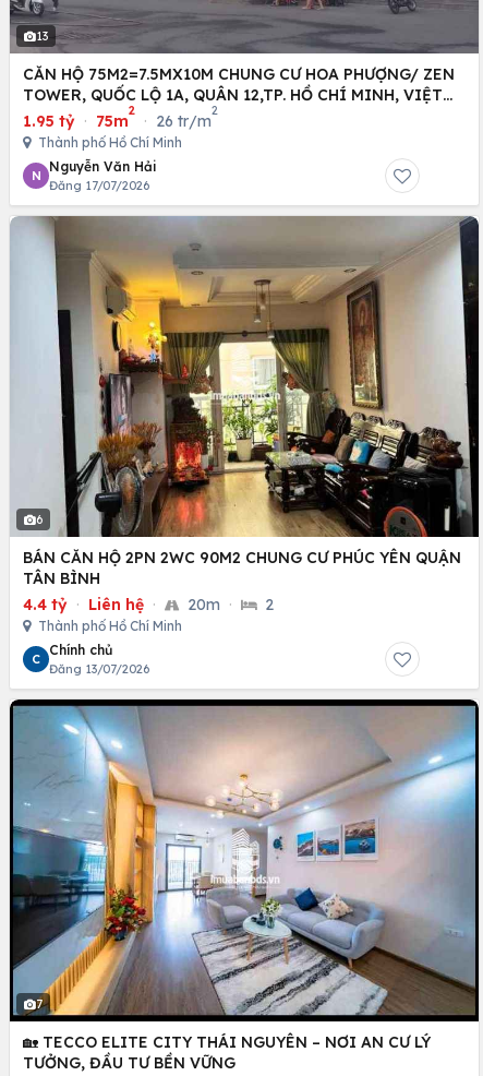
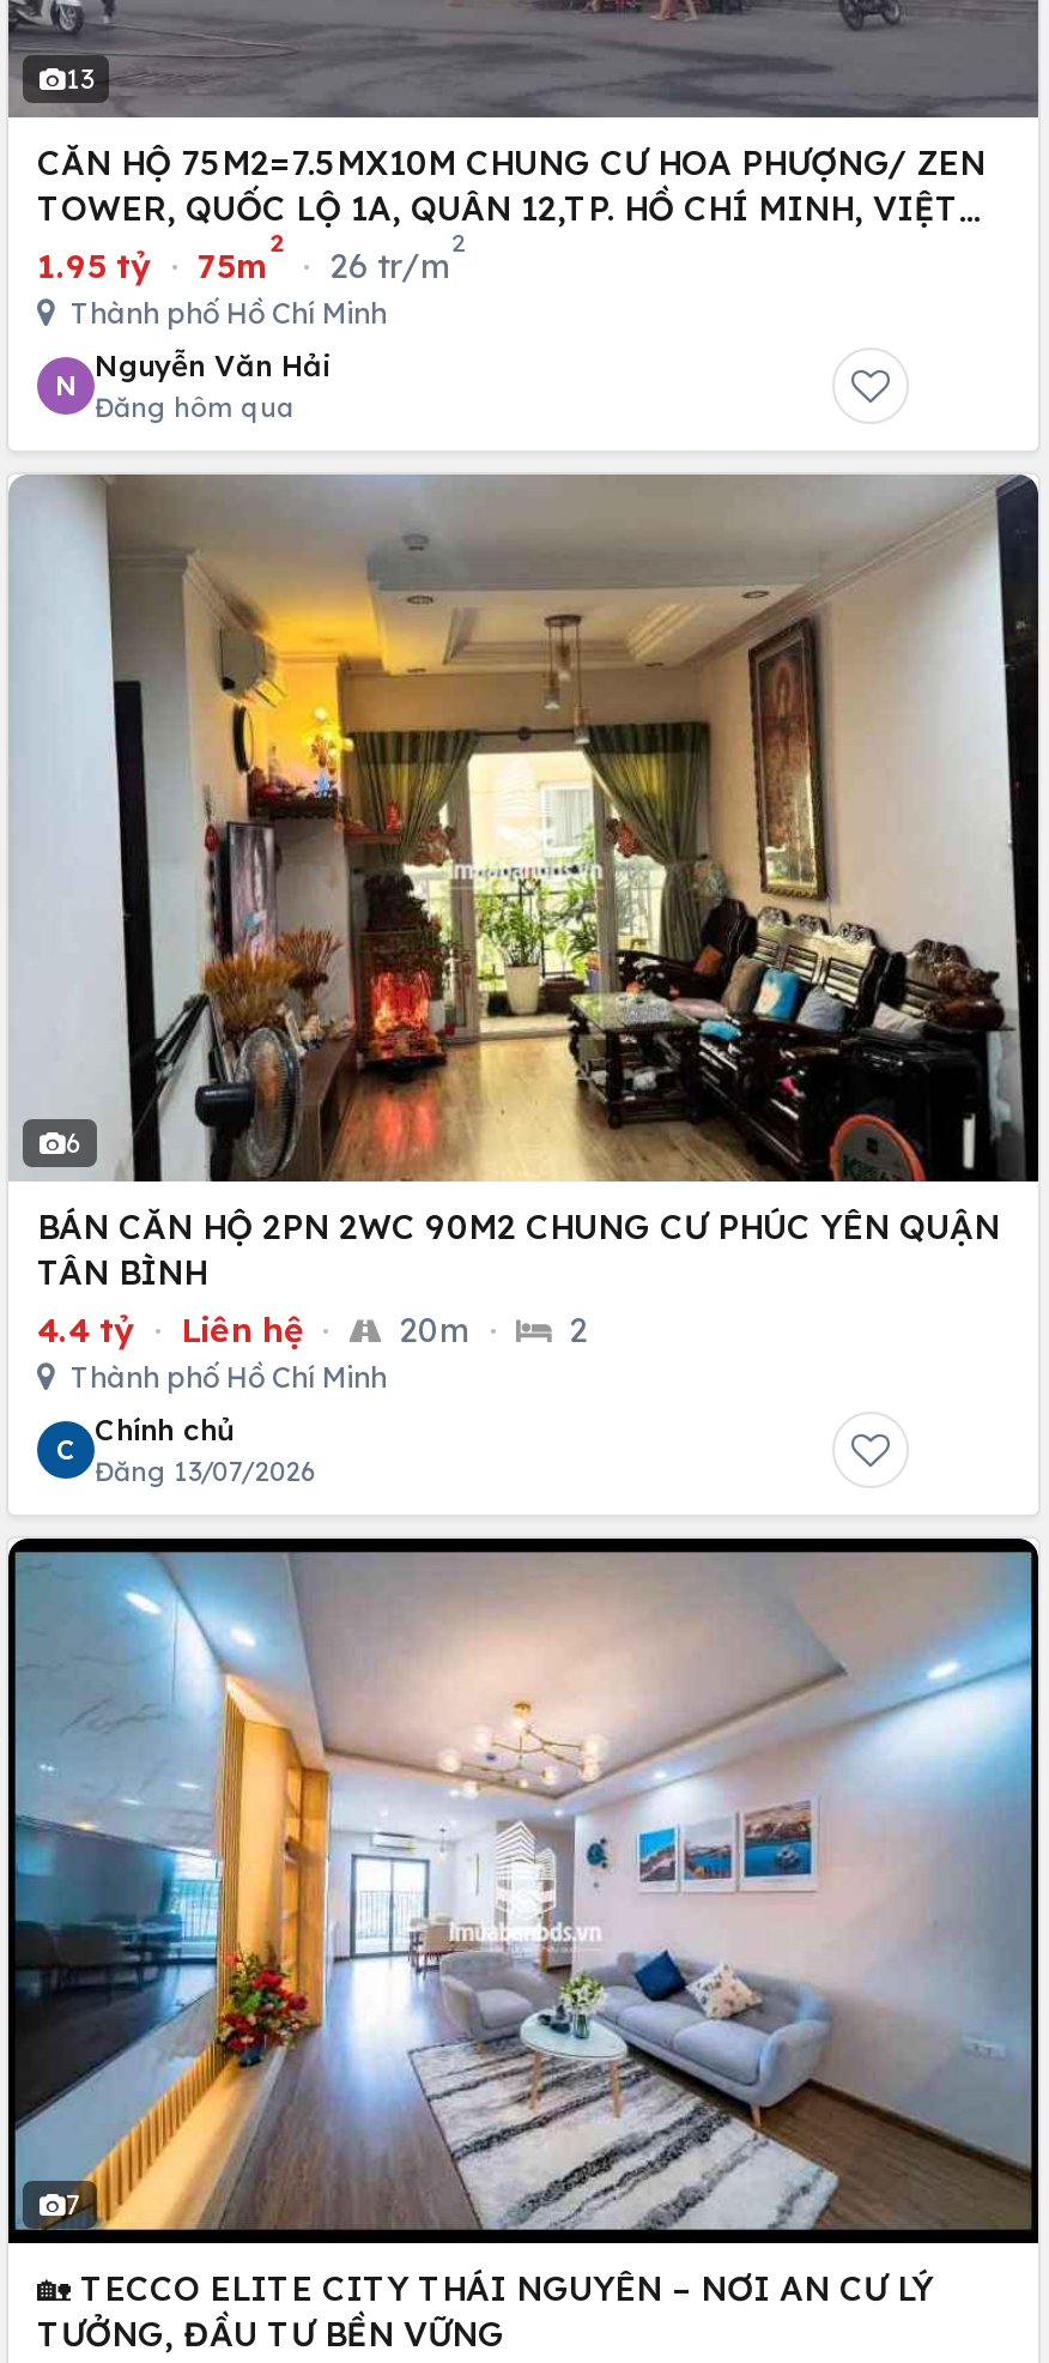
- Đăng 17/07/2026
+ Đăng hôm qua
